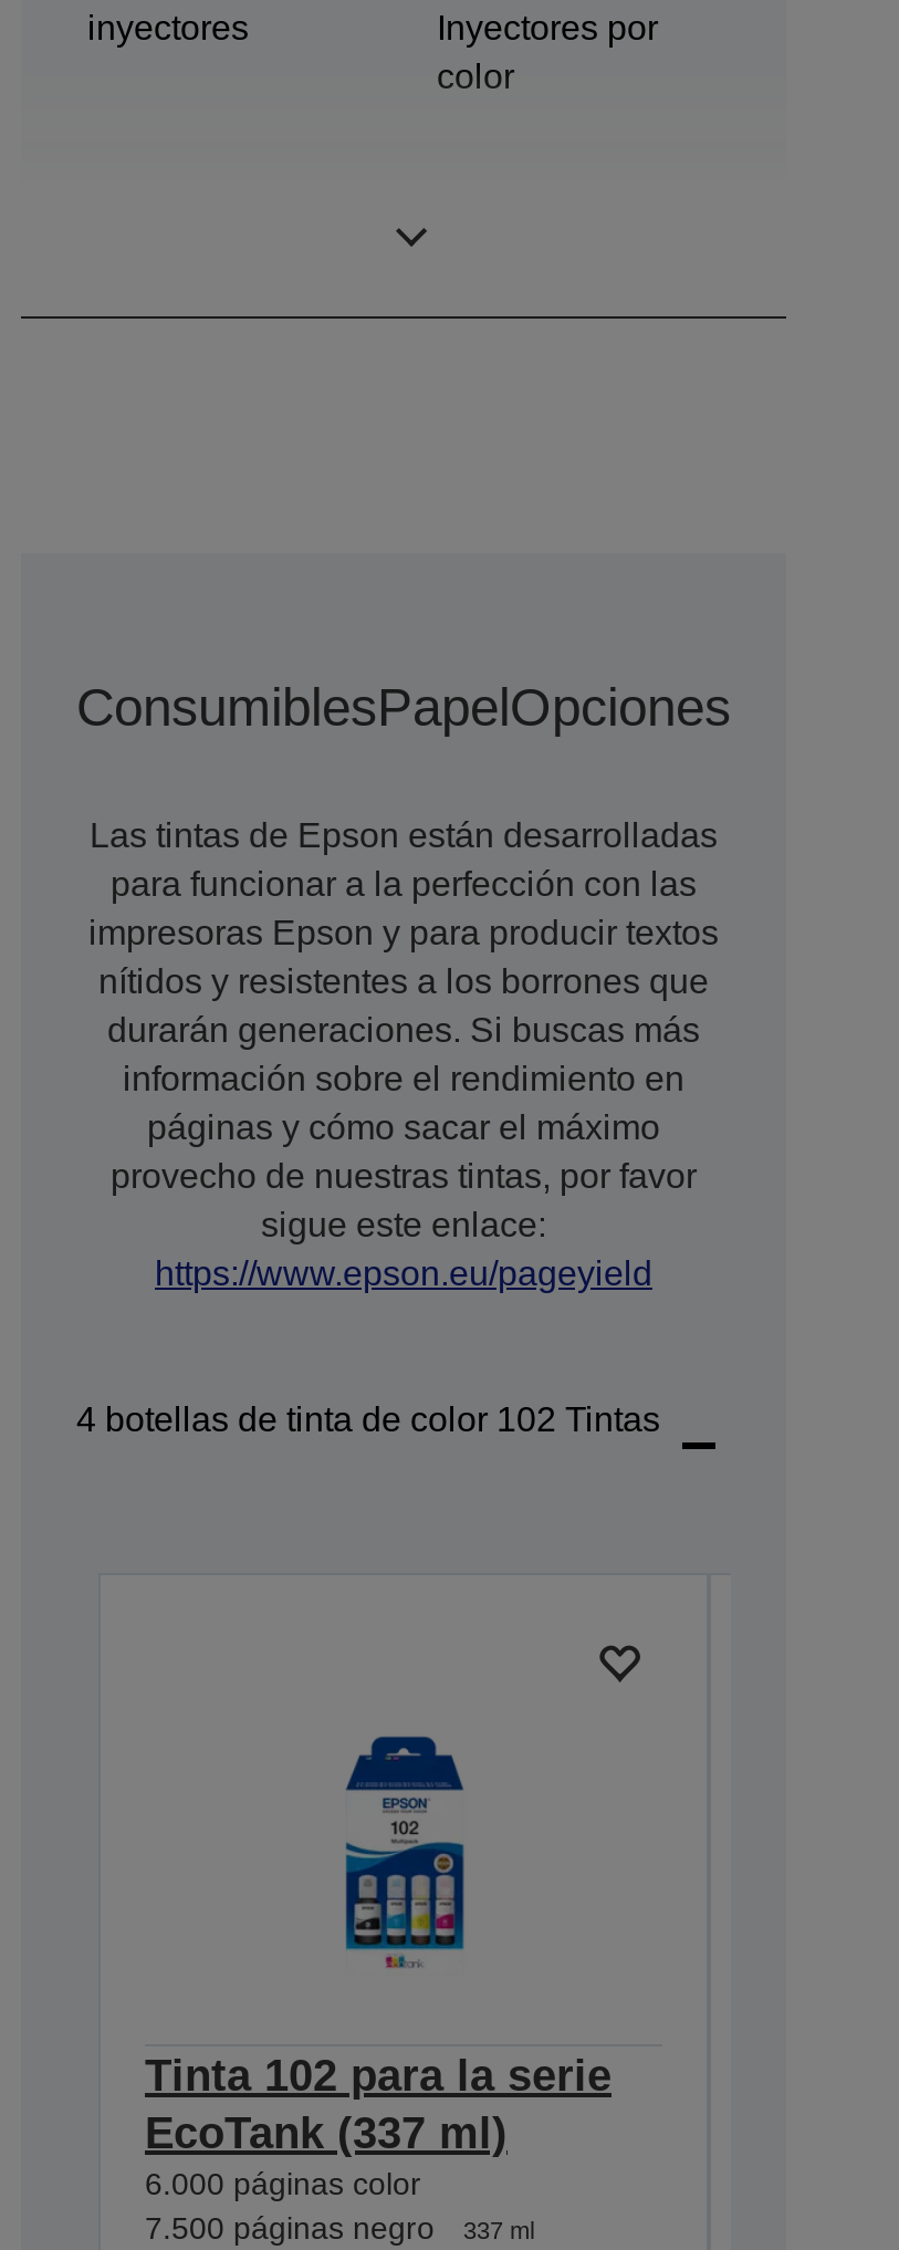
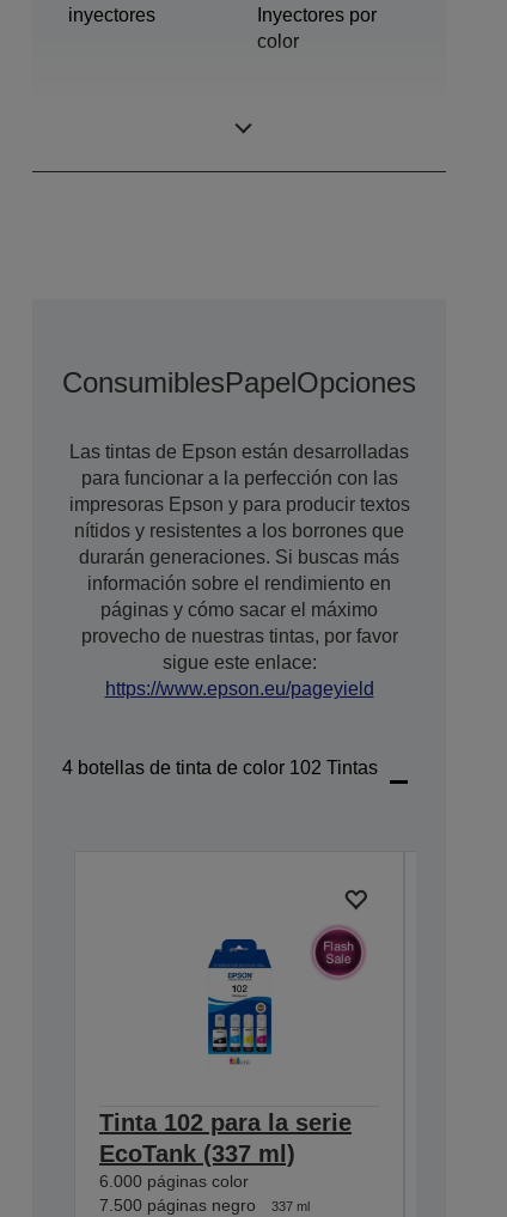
+ [image]
